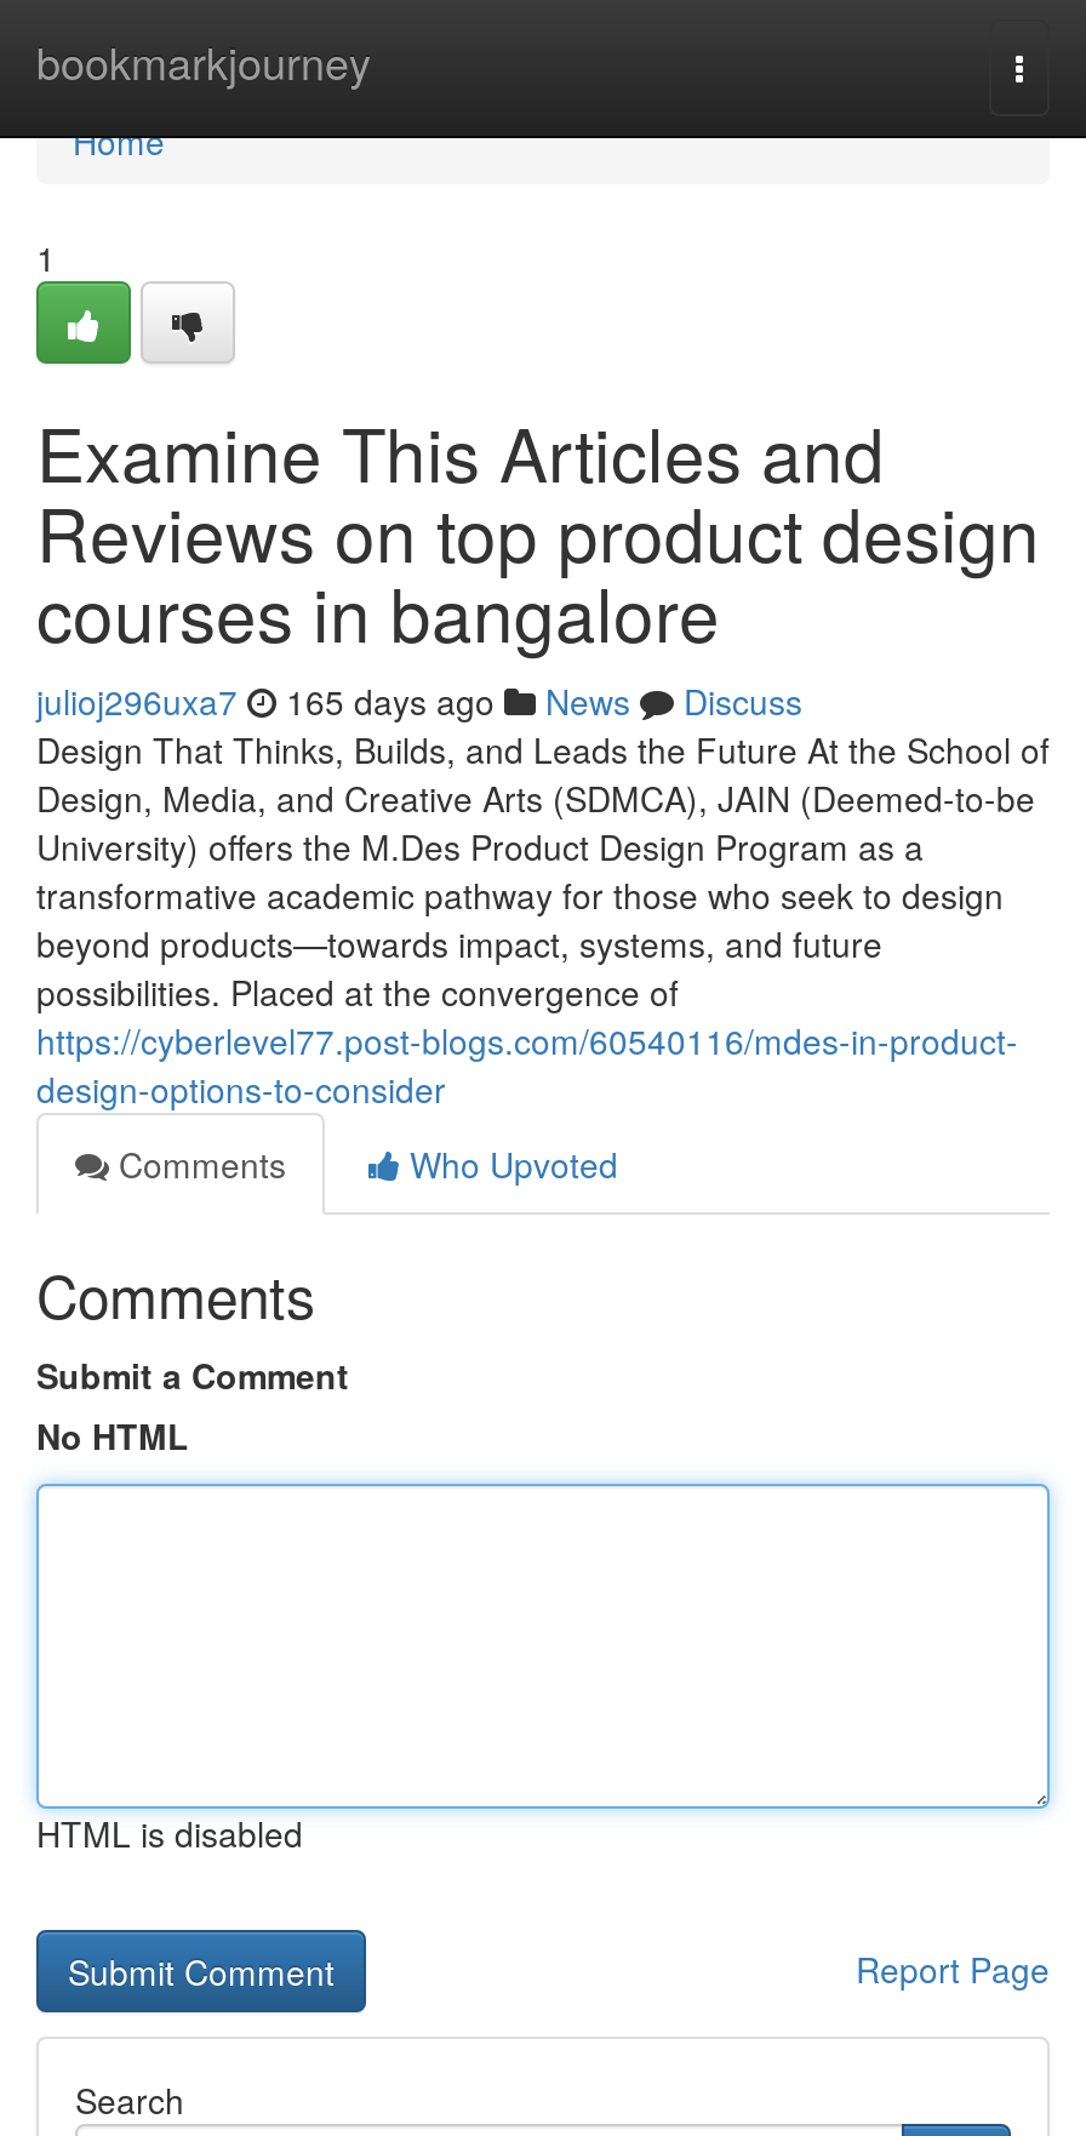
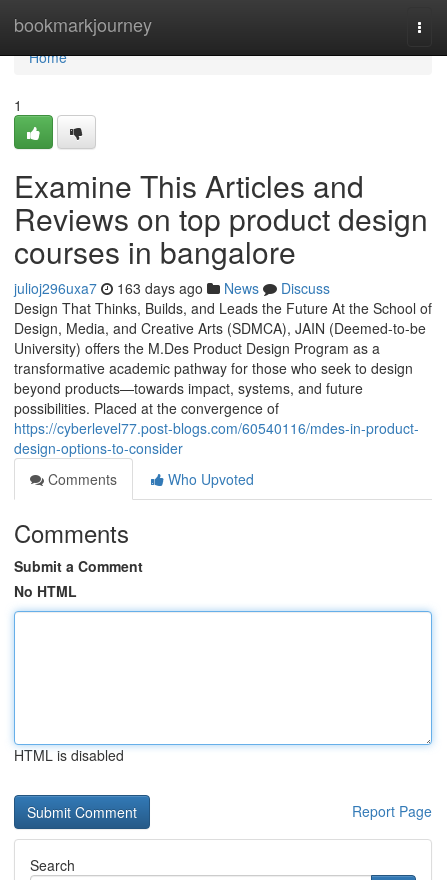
- julioj296uxa7 165 days ago News Discuss
+ julioj296uxa7 163 days ago News Discuss
